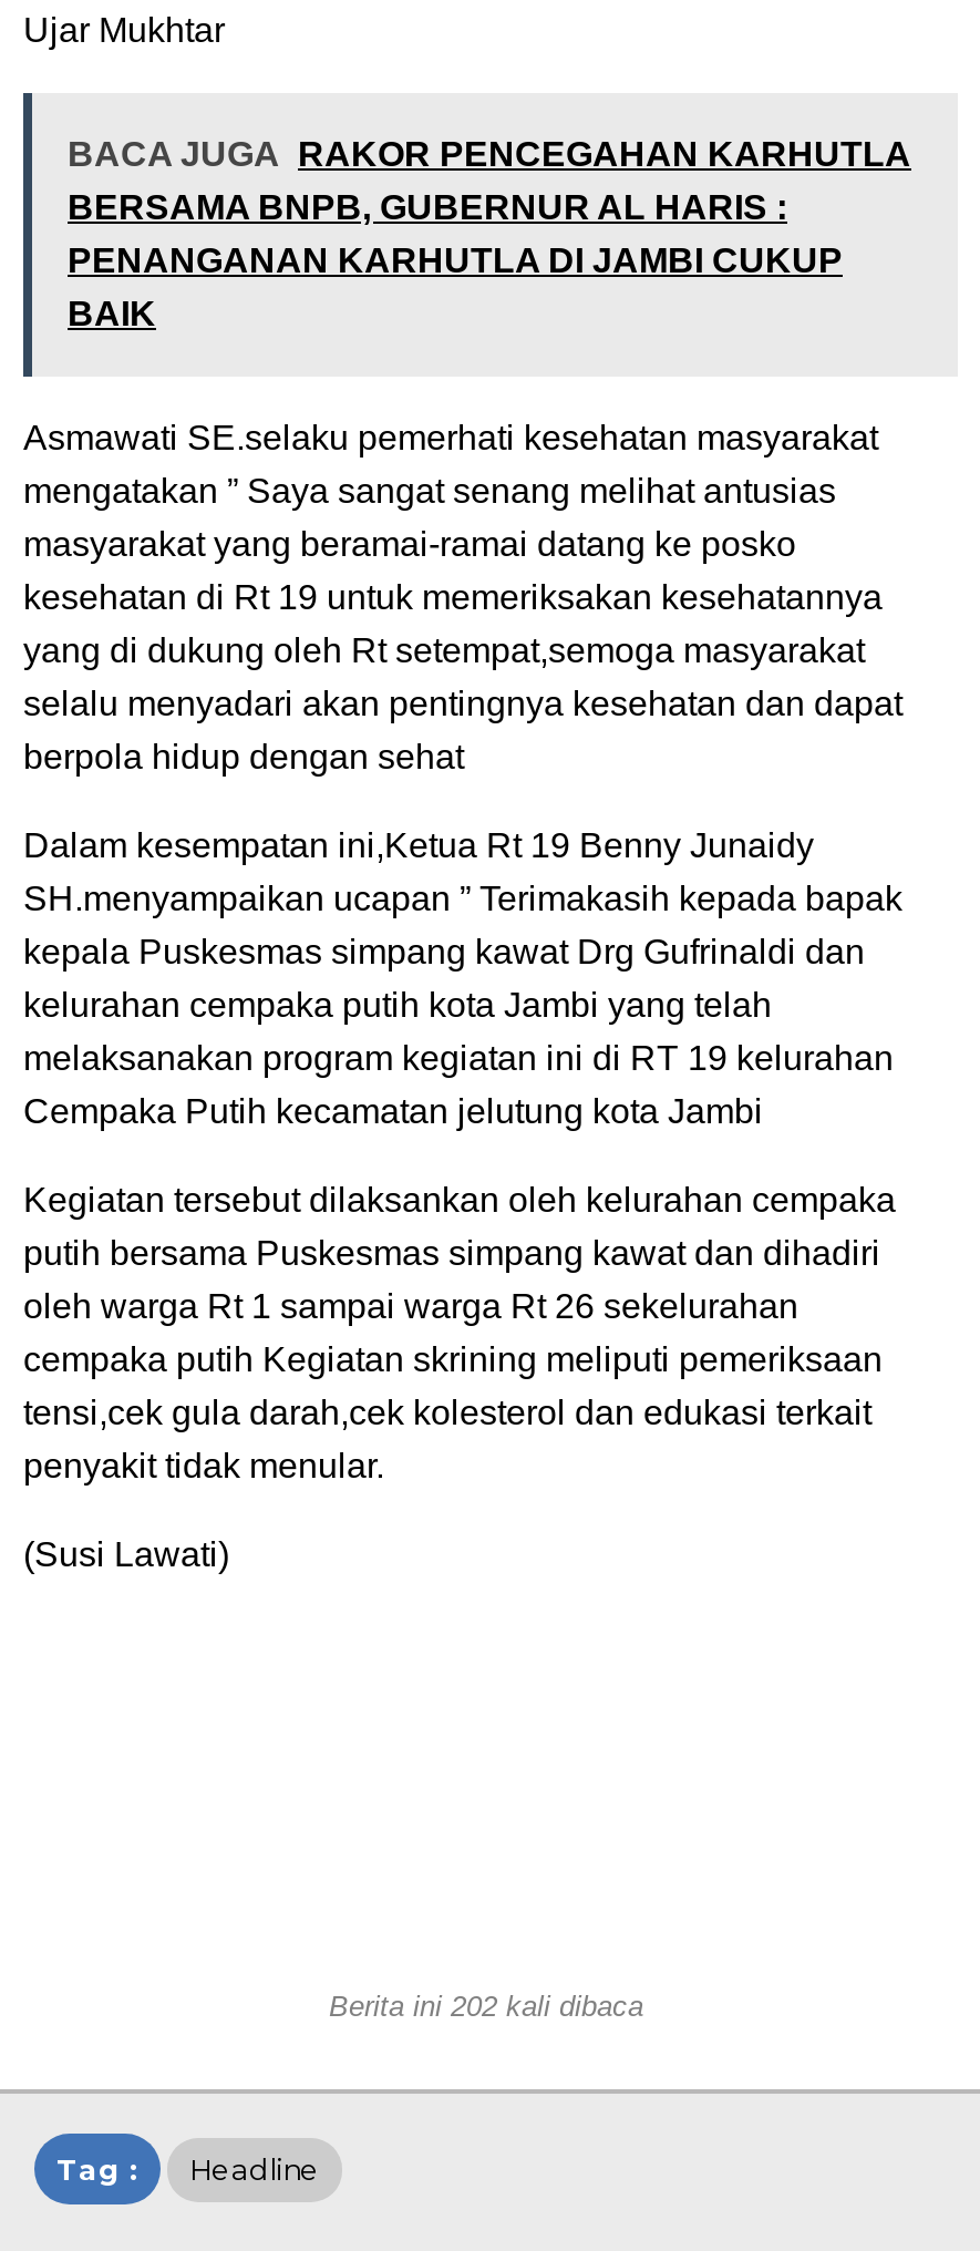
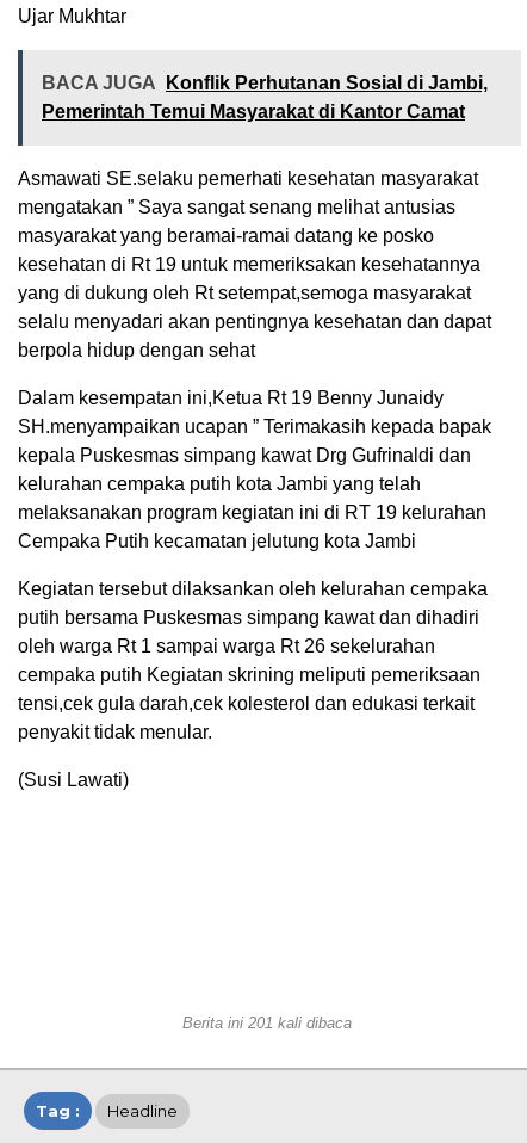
- BACA JUGA RAKOR PENCEGAHAN KARHUTLA
- BERSAMA BNPB, GUBERNUR AL HARIS :
- PENANGANAN KARHUTLA DI JAMBI CUKUP
- BAIK
+ BACA JUGA Konflik Perhutanan Sosial di Jambi,
+ Pemerintah Temui Masyarakat di Kantor Camat

- Berita ini 202 kali dibaca
+ Berita ini 201 kali dibaca
